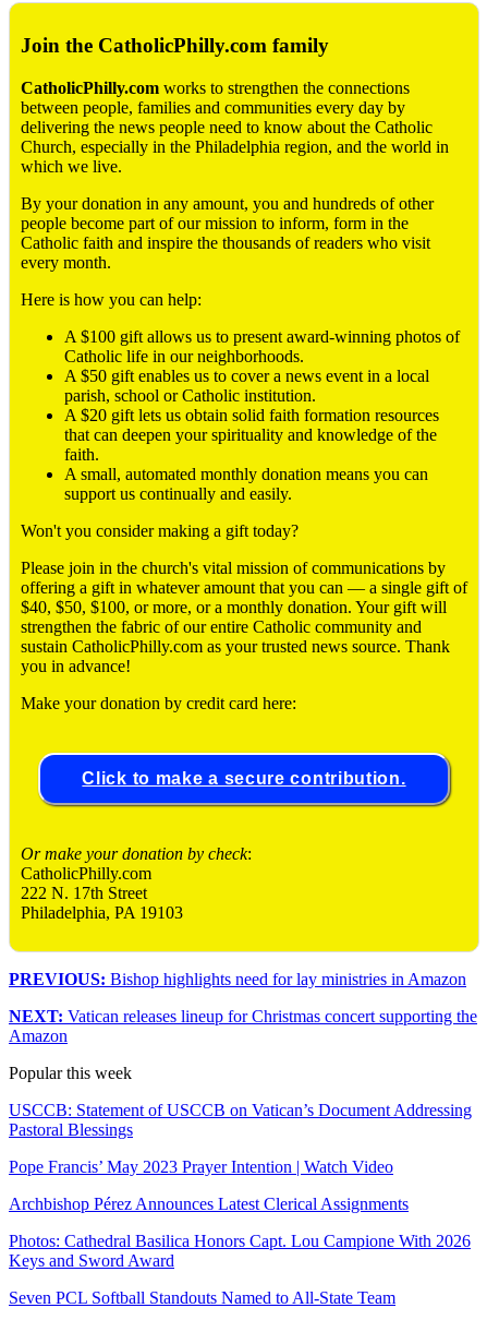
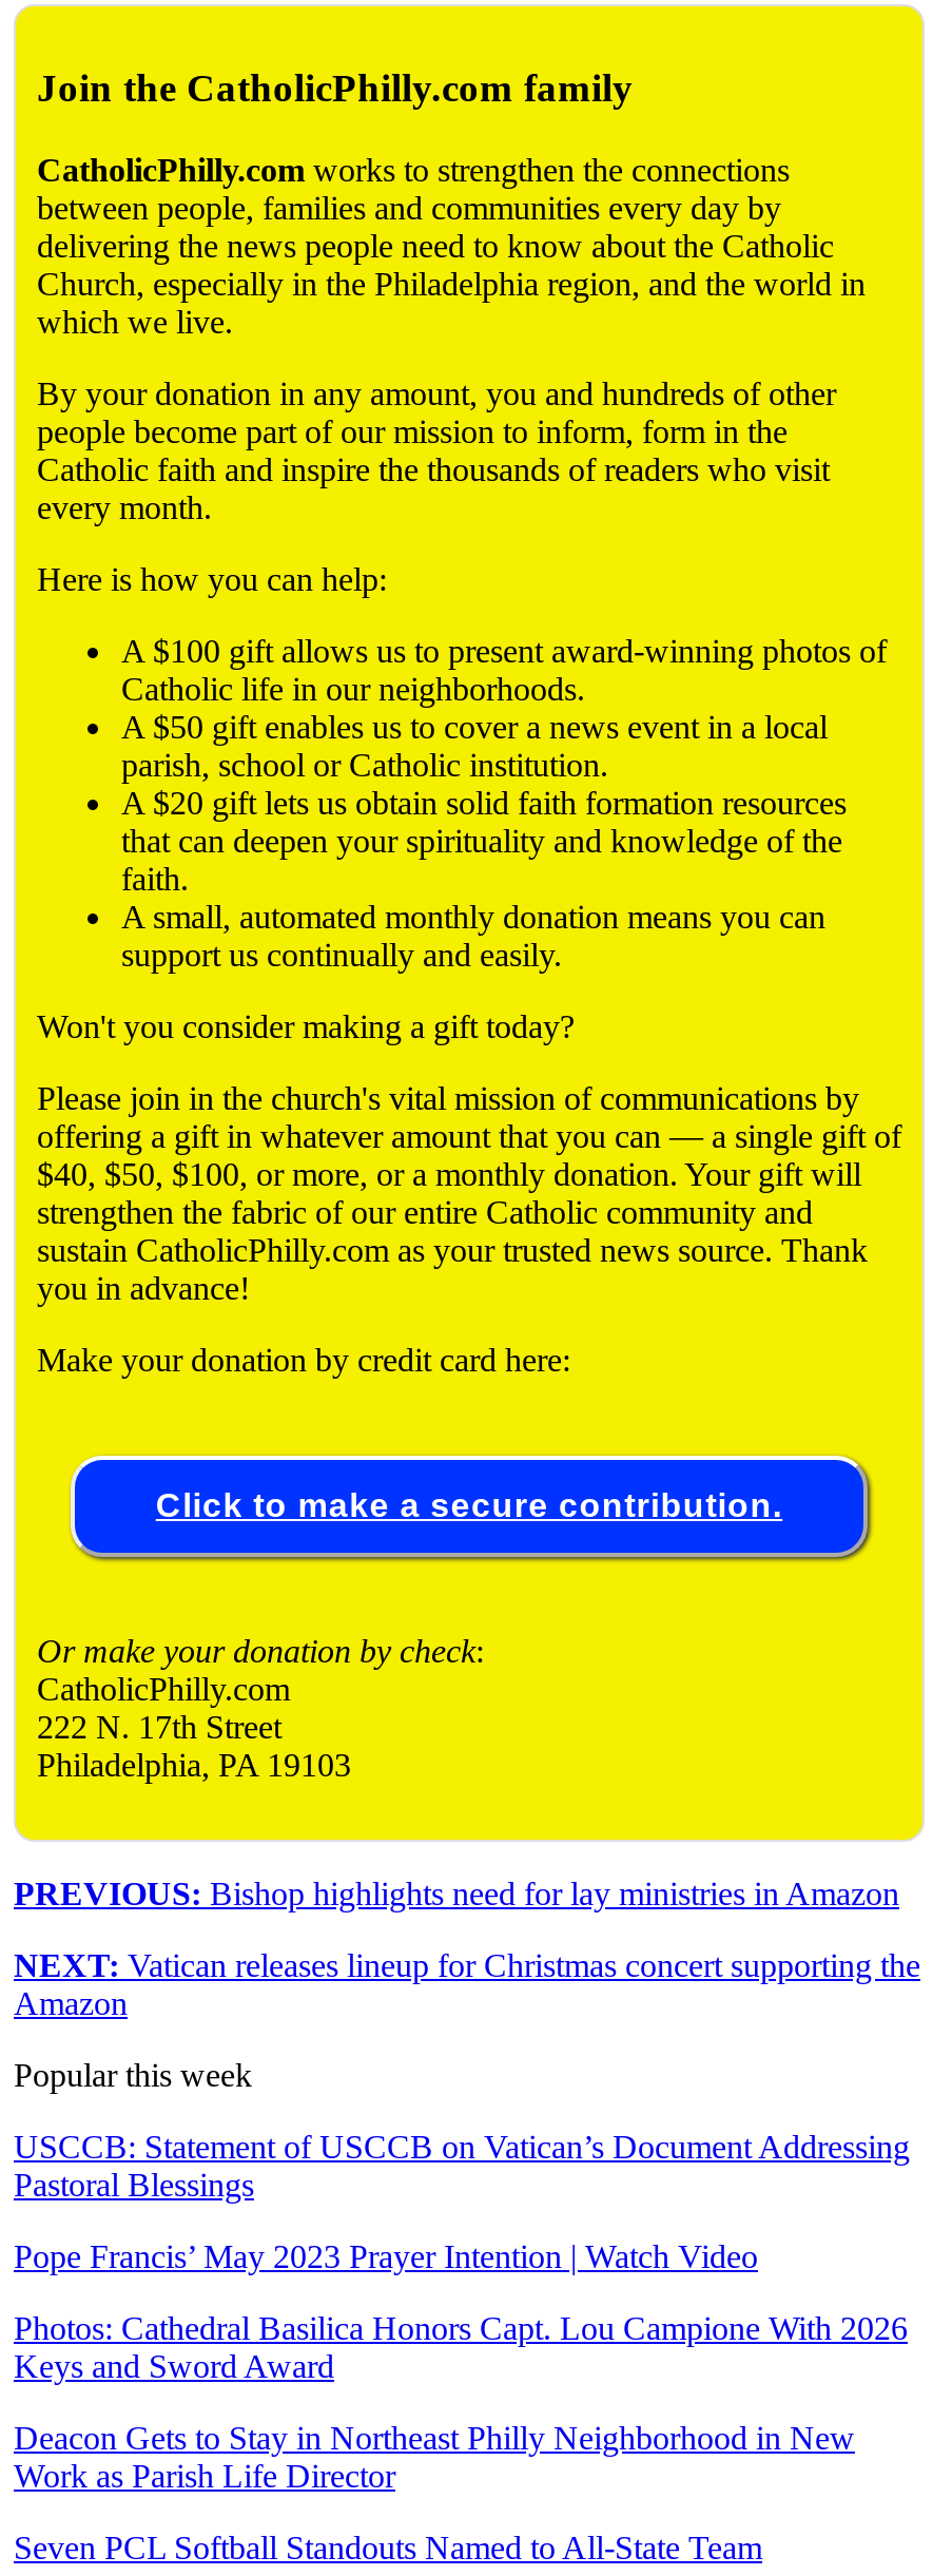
- Archbishop Pérez Announces Latest Clerical Assignments

moved up: Photos: Cathedral Basilica Honors Capt. Lou Campione With 2026 | Keys and Sword Award

+ Deacon Gets to Stay in Northeast Philly Neighborhood in New
+ Work as Parish Life Director
